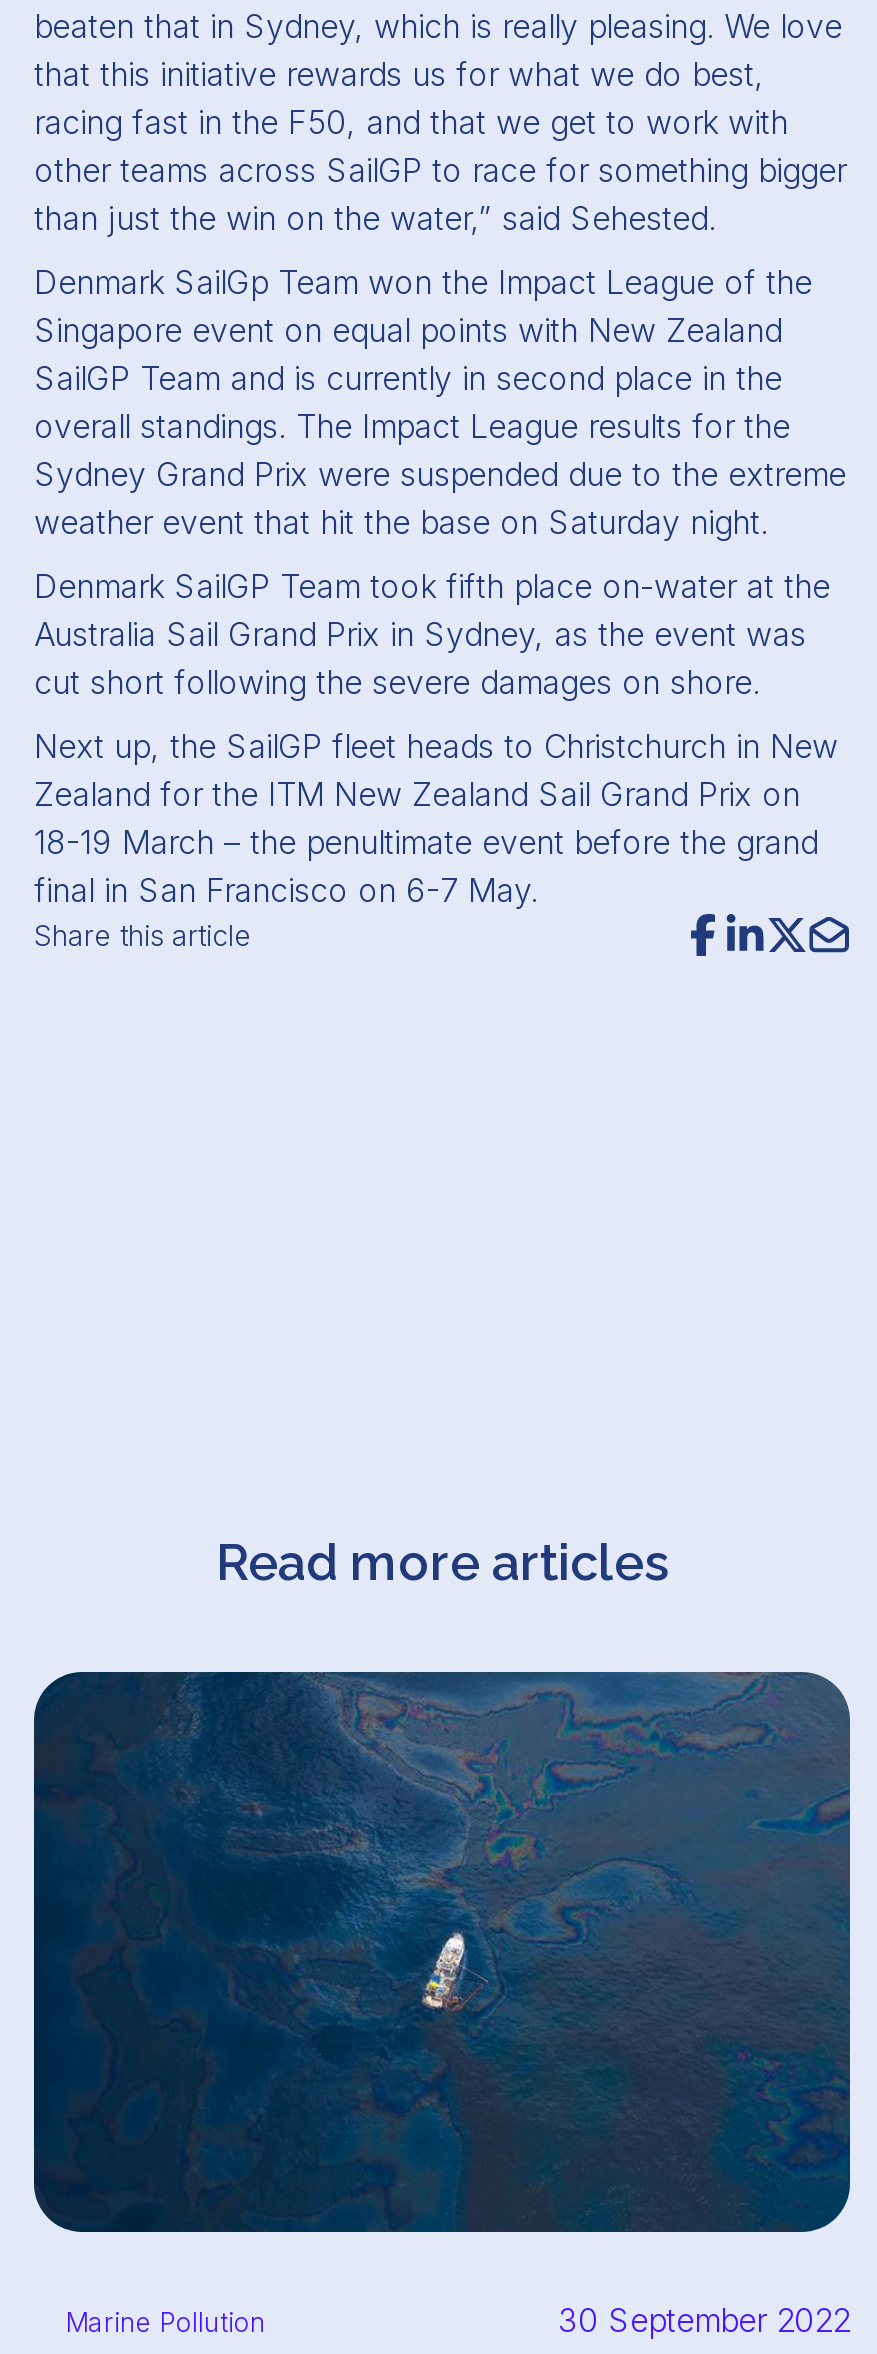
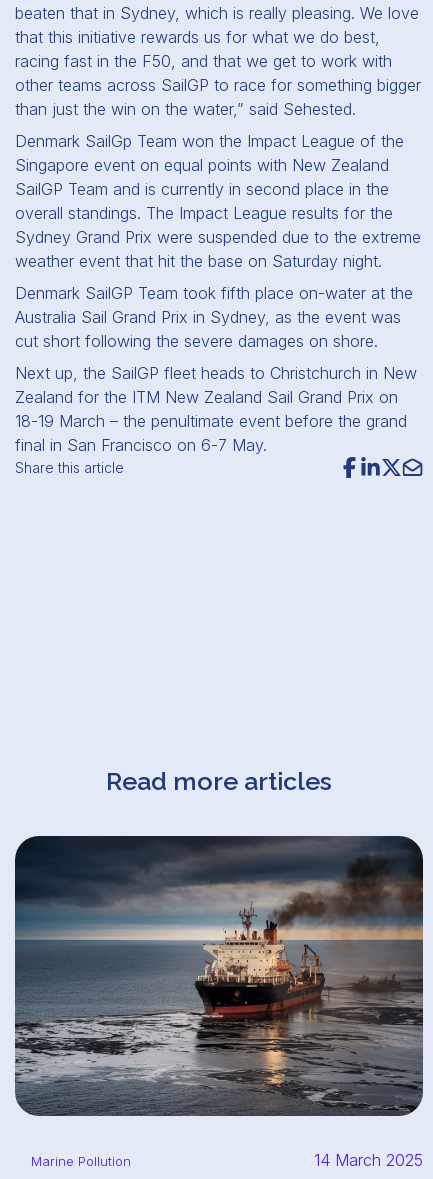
- [image]
- 30 September 2022
+ [image]
+ 14 March 2025
